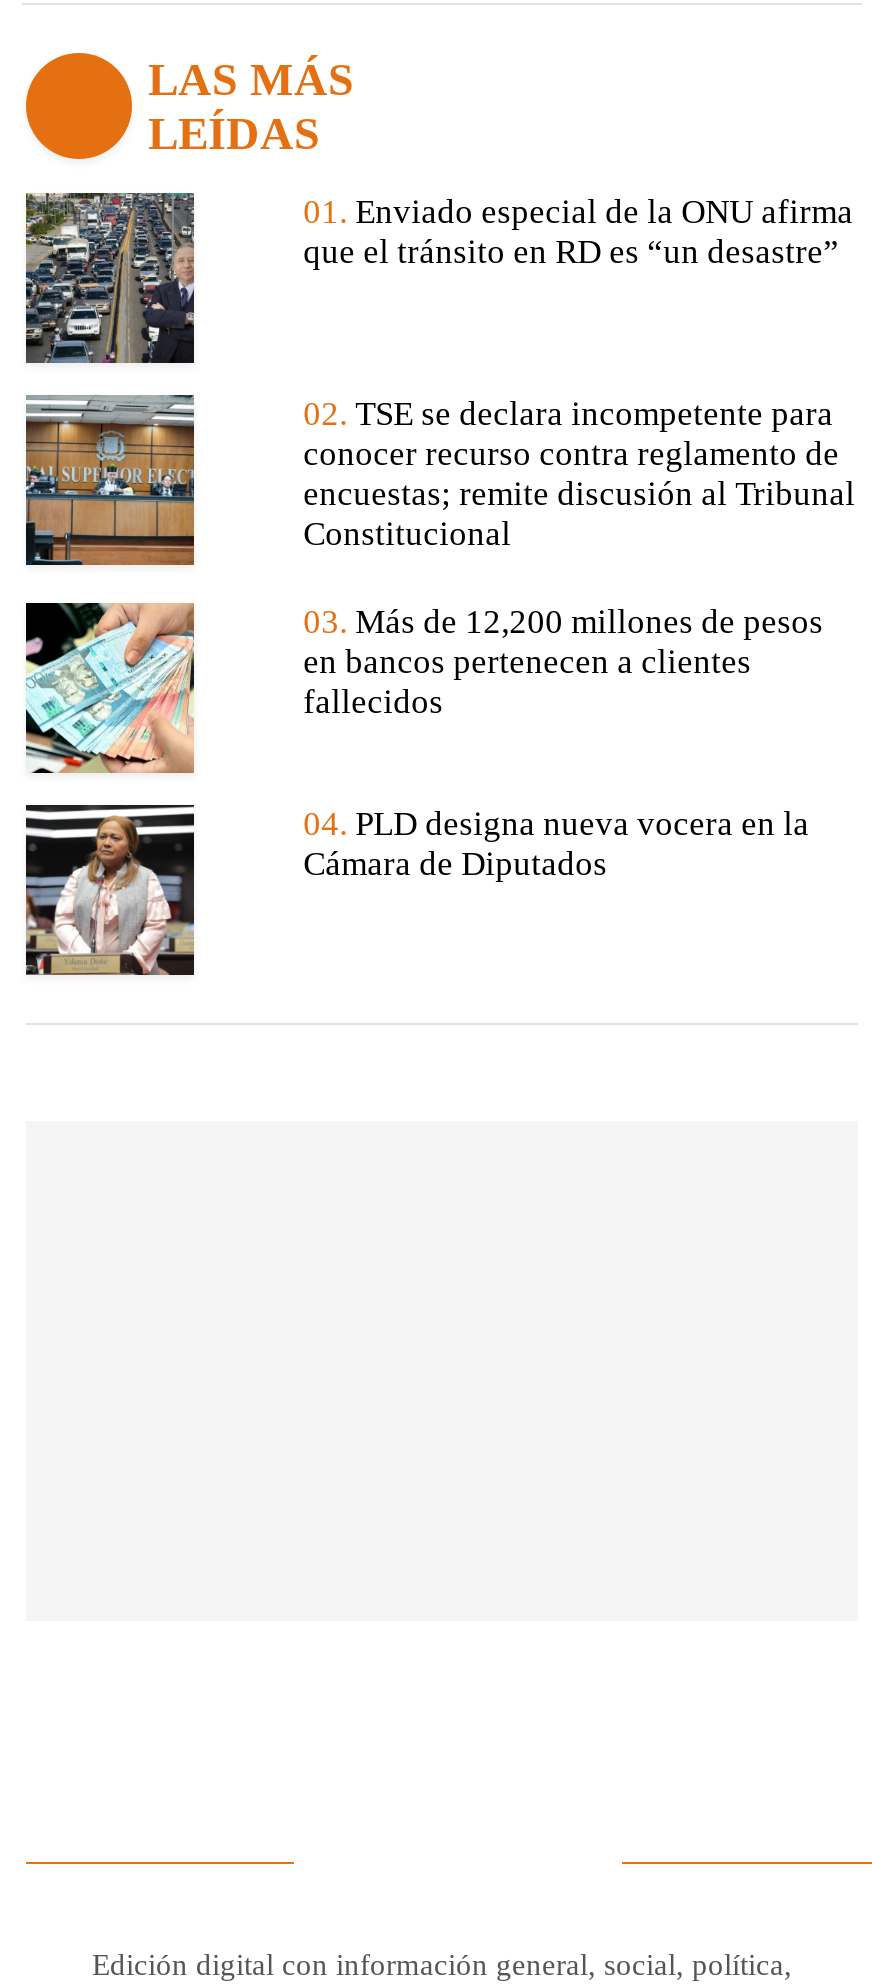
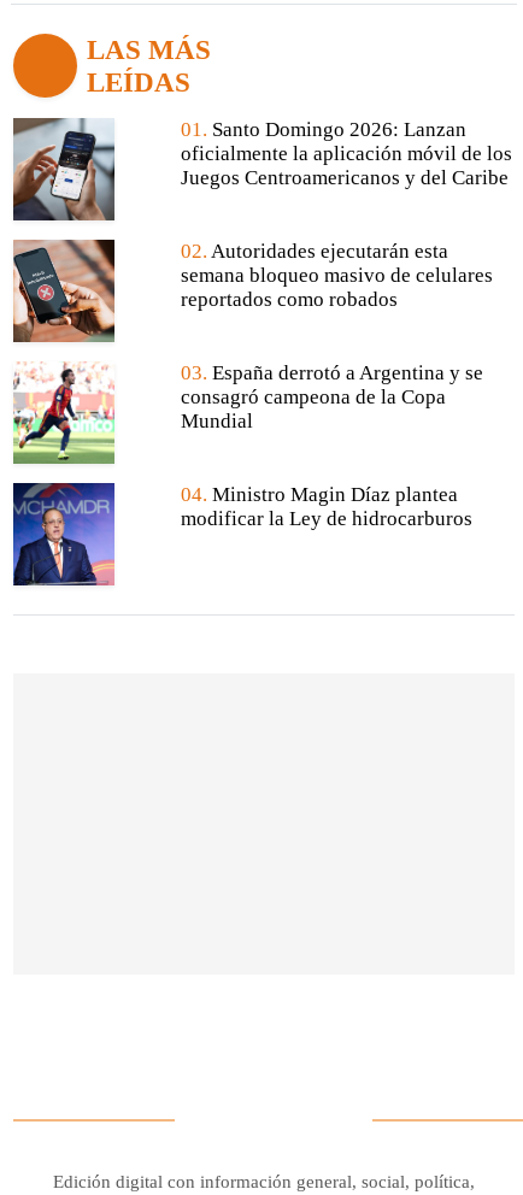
- [image]
+ [image]

- 01. Enviado especial de la ONU afirma
- que el tránsito en RD es “un desastre”
+ 01. Santo Domingo 2026: Lanzan
+ oficialmente la aplicación móvil de los
+ Juegos Centroamericanos y del Caribe

- [image]
+ [image]

- 02. TSE se declara incompetente para
- conocer recurso contra reglamento de
- encuestas; remite discusión al Tribunal
- Constitucional
+ 02. Autoridades ejecutarán esta
+ semana bloqueo masivo de celulares
+ reportados como robados

- [image]
+ [image]

- 03. Más de 12,200 millones de pesos
- en bancos pertenecen a clientes
- fallecidos
+ 03. España derrotó a Argentina y se
+ consagró campeona de la Copa
+ Mundial

- [image]
+ [image]

- 04. PLD designa nueva vocera en la
- Cámara de Diputados
+ 04. Ministro Magin Díaz plantea
+ modificar la Ley de hidrocarburos
